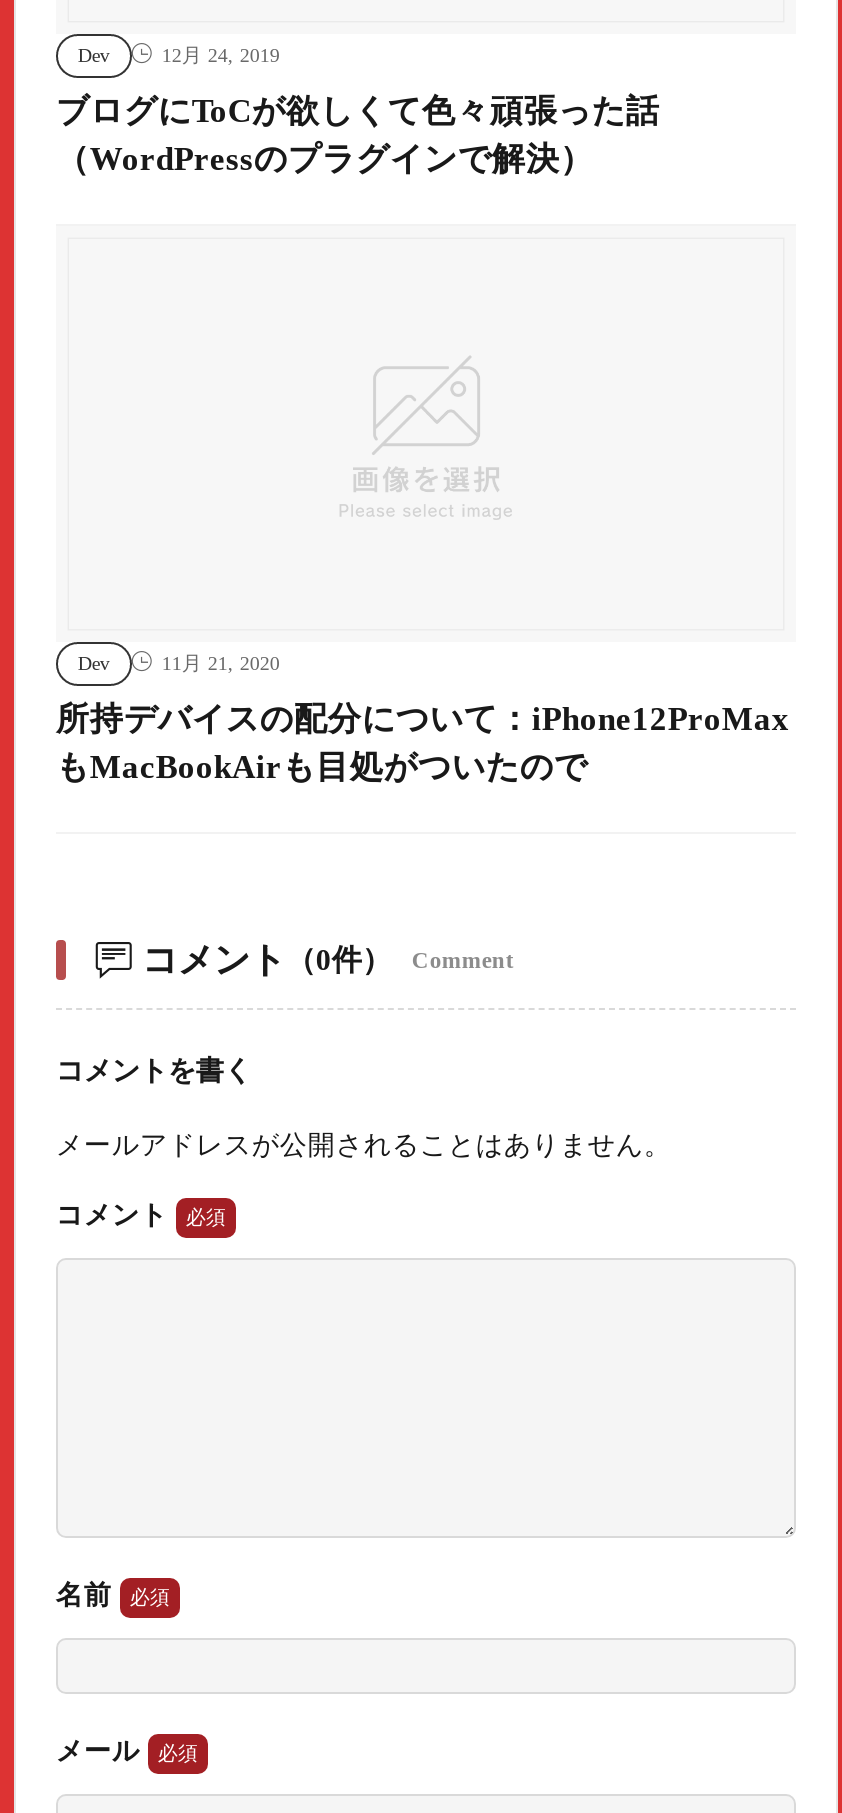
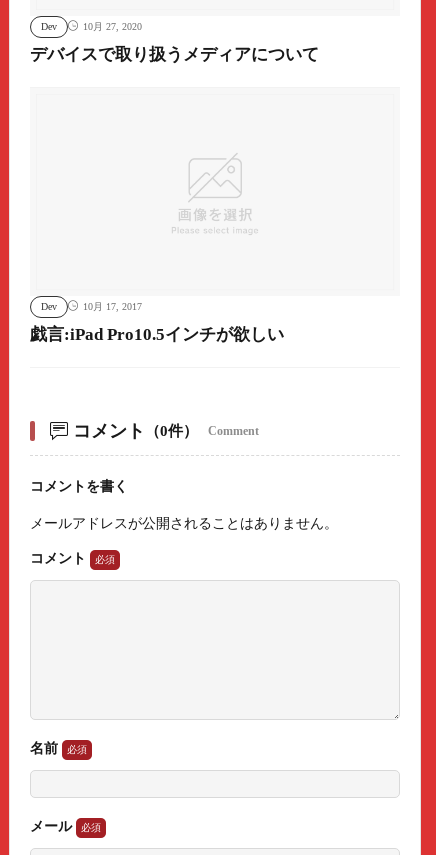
- 12月 24, 2019
+ 10月 27, 2020

- ブログにToCが欲しくて色々頑張った話
- （WordPressのプラグインで解決）
+ デバイスで取り扱うメディアについて

- 11月 21, 2020
+ 10月 17, 2017

- 所持デバイスの配分について：iPhone12ProMax
- もMacBookAirも目処がついたので
+ 戯言:iPad Pro10.5インチが欲しい
